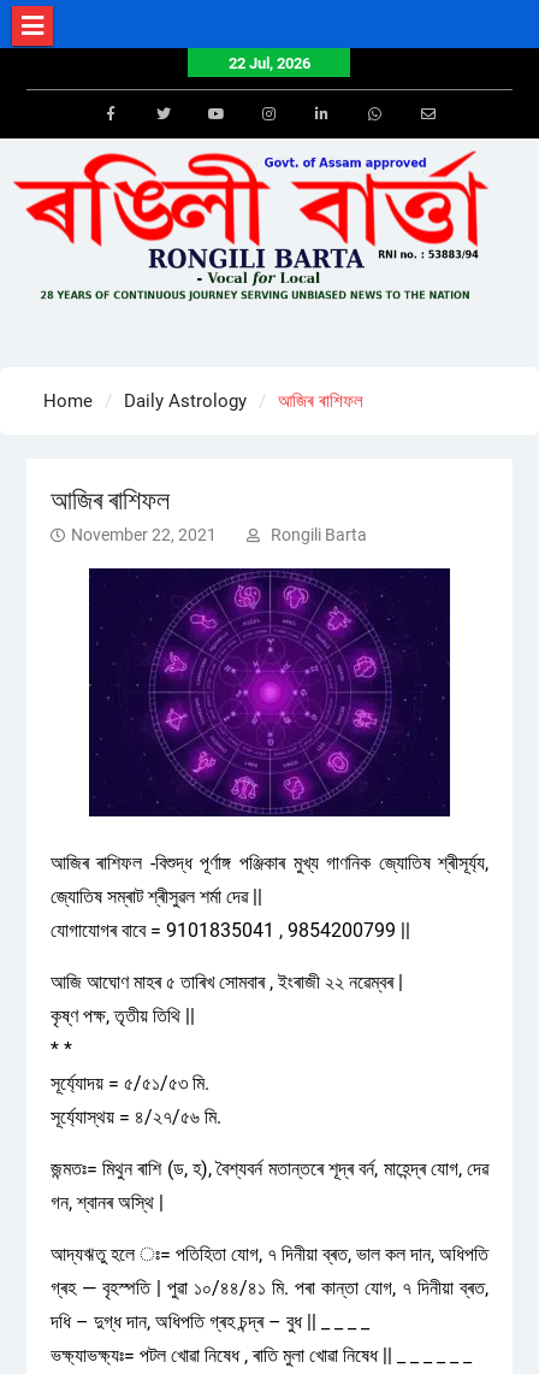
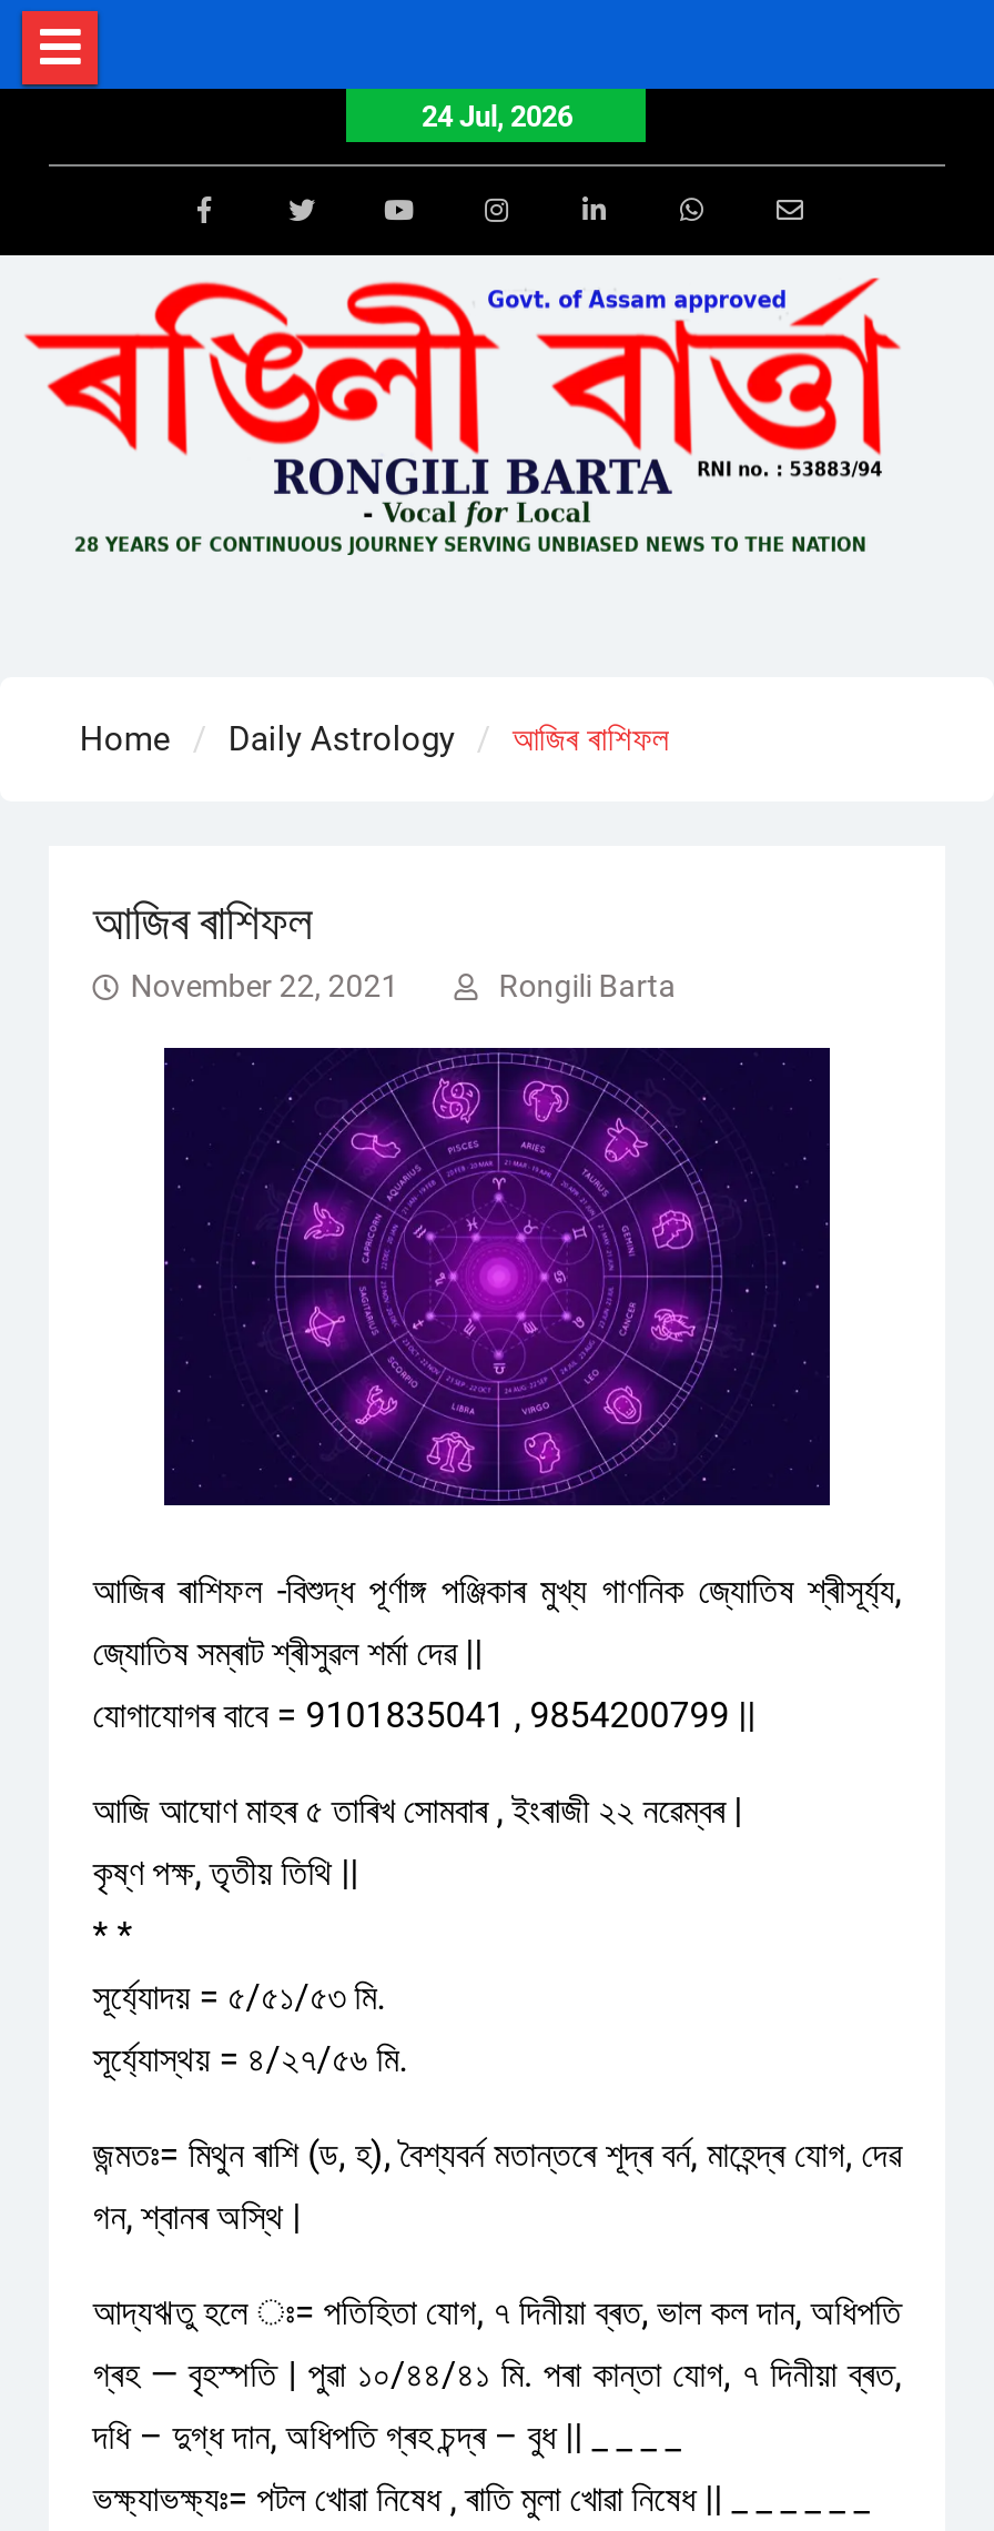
- 22 Jul, 2026
+ 24 Jul, 2026
